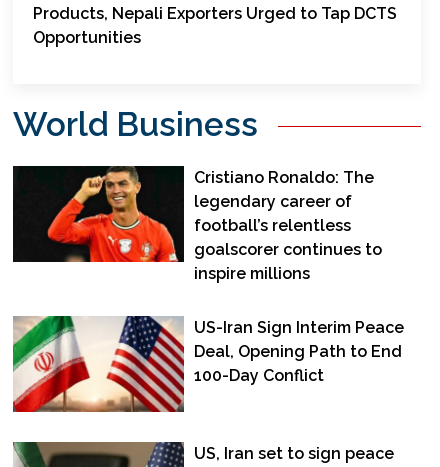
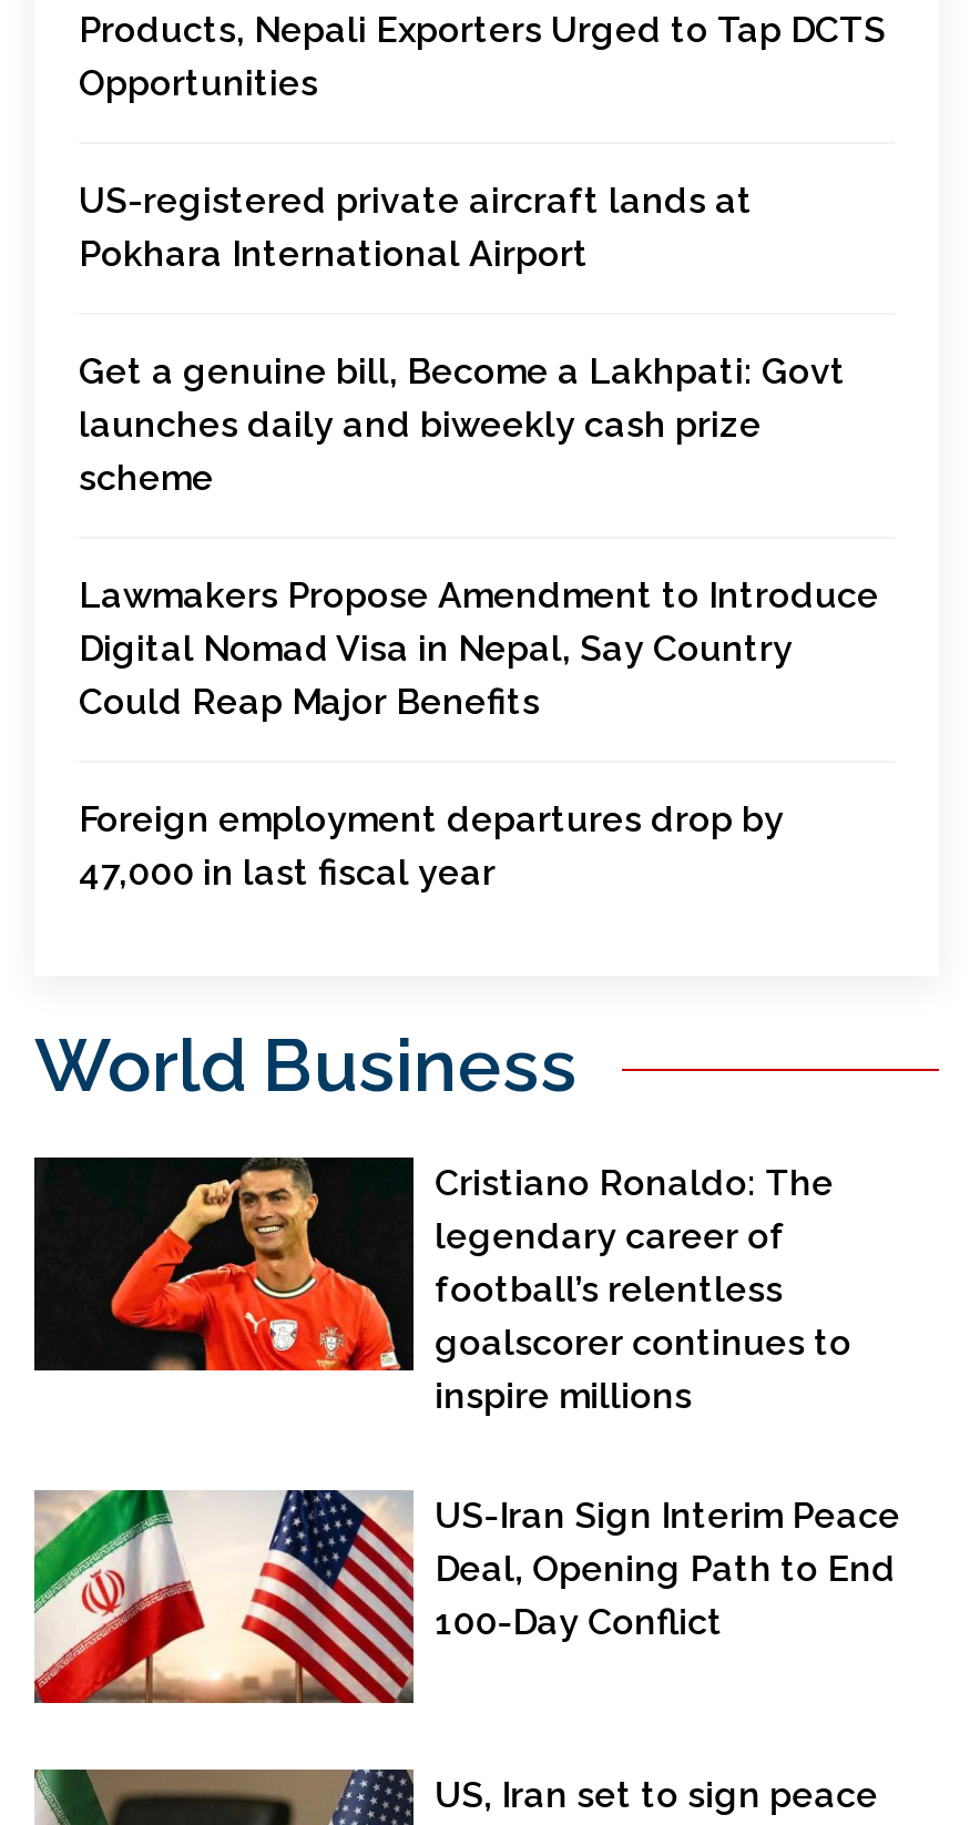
+ US-registered private aircraft lands at
+ Pokhara International Airport
+ Get a genuine bill, Become a Lakhpati: Govt
+ launches daily and biweekly cash prize
+ scheme
+ Lawmakers Propose Amendment to Introduce
+ Digital Nomad Visa in Nepal, Say Country
+ Could Reap Major Benefits
+ Foreign employment departures drop by
+ 47,000 in last fiscal year
